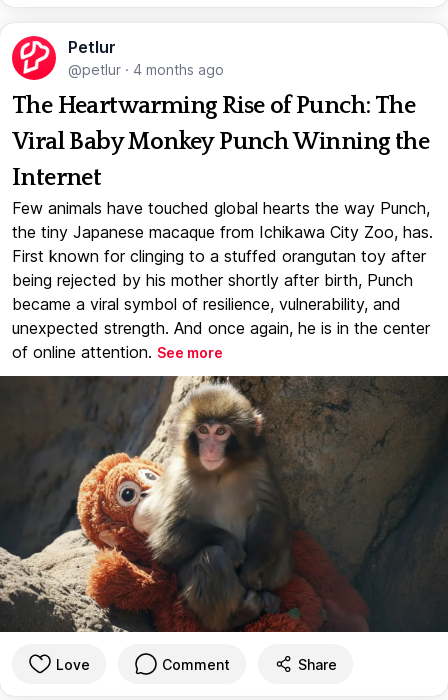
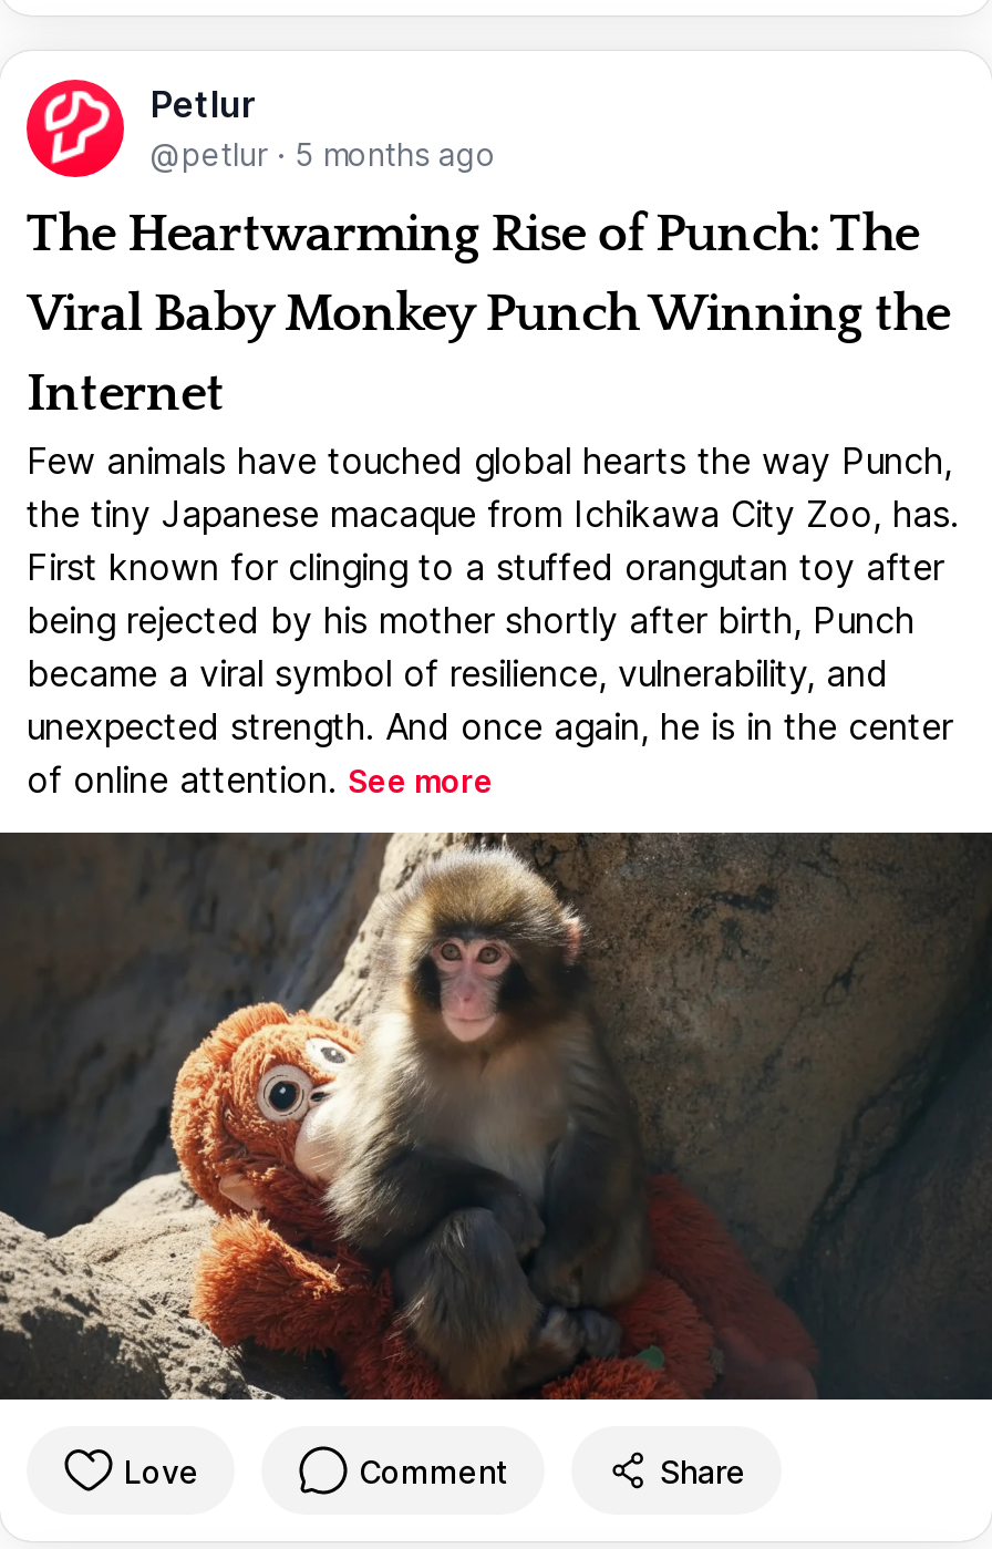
- @petlur · 4 months ago
+ @petlur · 5 months ago
